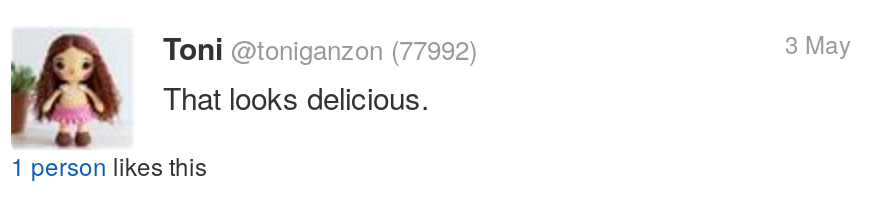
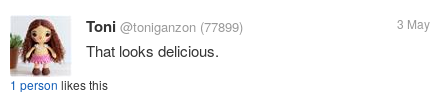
- Toni @toniganzon (77992)
+ Toni @toniganzon (77899)
